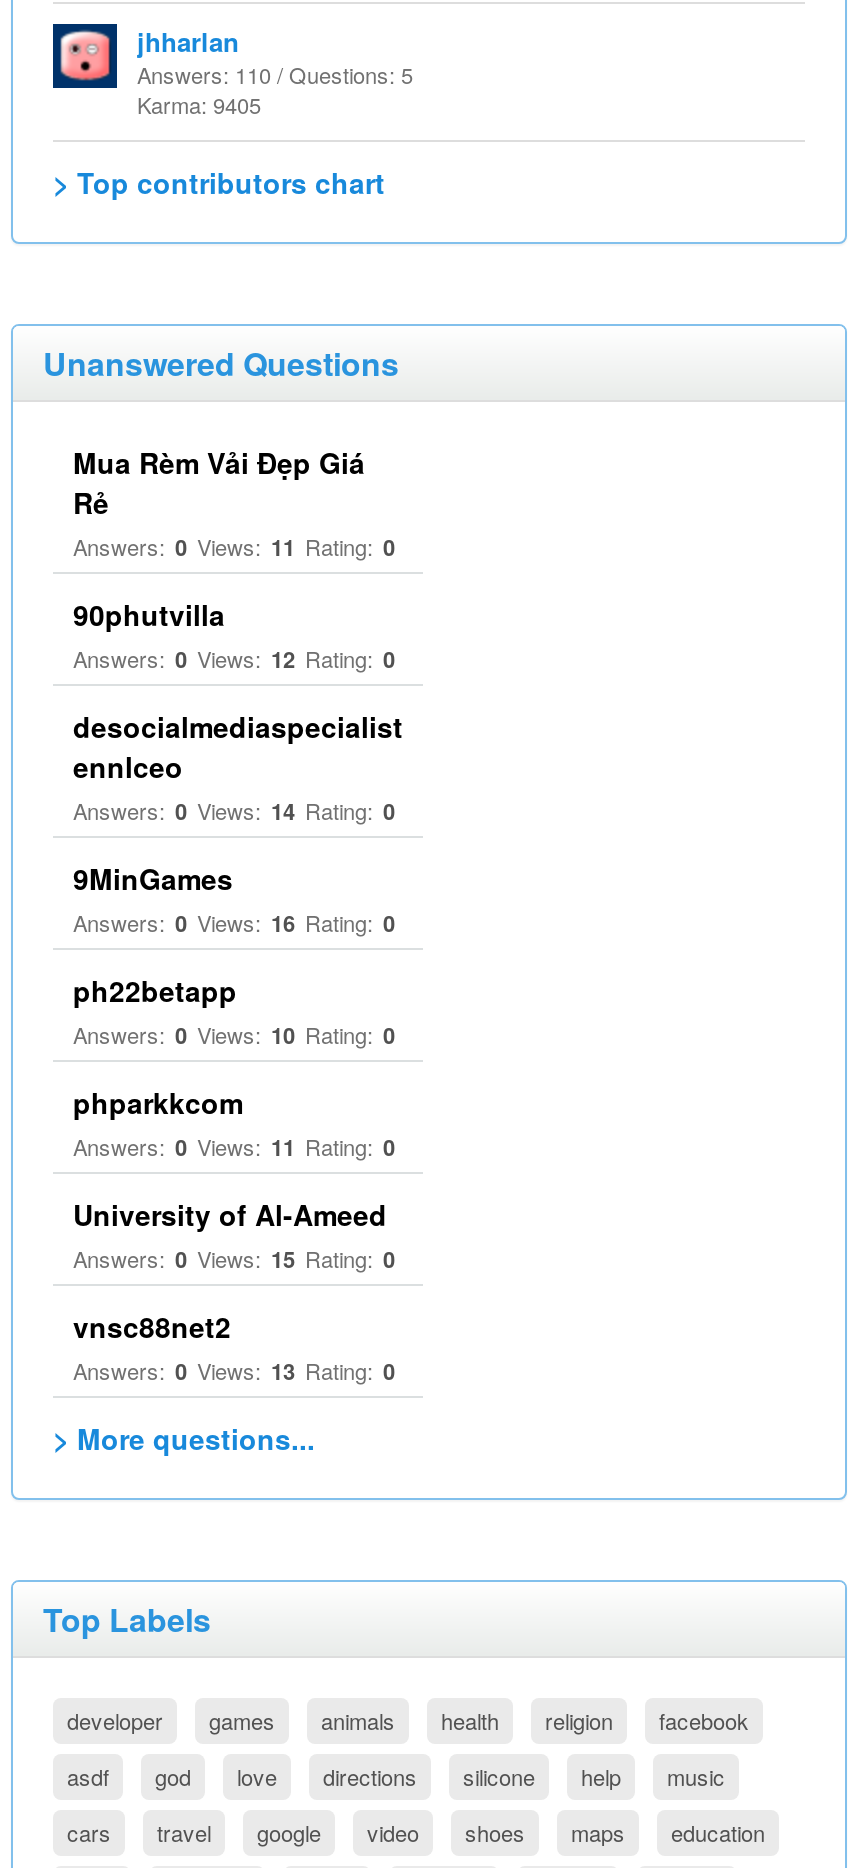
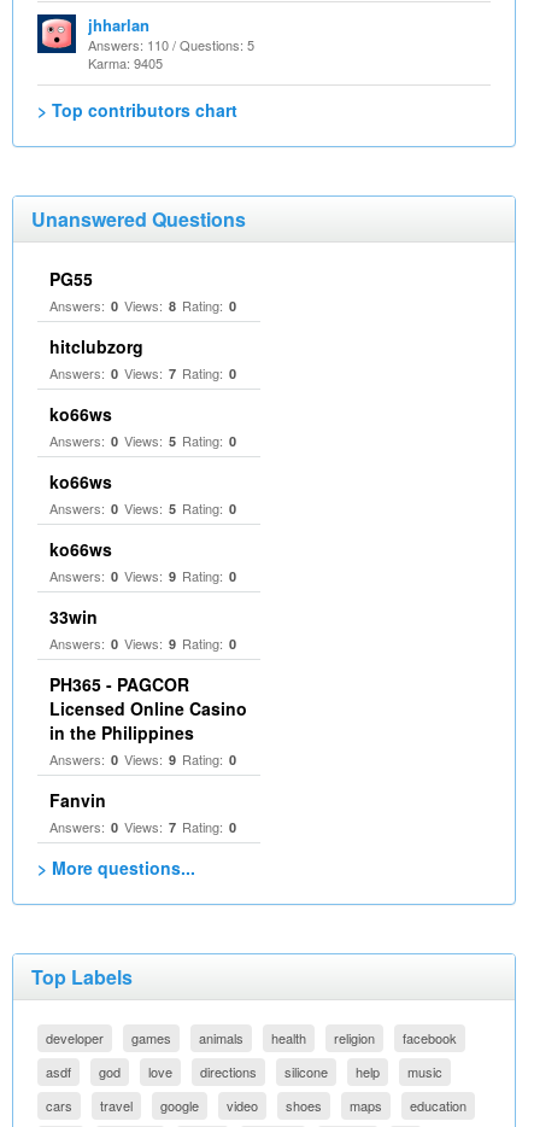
- Mua Rèm Vải Đẹp Giá
- Rẻ
- Answers: 0 Views: 11 Rating: 0
+ PG55
+ Answers: 0 Views: 8 Rating: 0

- 90phutvilla
- Answers: 0 Views: 12 Rating: 0
+ hitclubzorg
+ Answers: 0 Views: 7 Rating: 0

- desocialmediaspecialist
- ennlceo
- Answers: 0 Views: 14 Rating: 0
+ ko66ws
+ Answers: 0 Views: 5 Rating: 0

- 9MinGames
- Answers: 0 Views: 16 Rating: 0
+ ko66ws
+ Answers: 0 Views: 5 Rating: 0

- ph22betapp
- Answers: 0 Views: 10 Rating: 0
+ ko66ws
+ Answers: 0 Views: 9 Rating: 0

- phparkkcom
- Answers: 0 Views: 11 Rating: 0
+ 33win
+ Answers: 0 Views: 9 Rating: 0

- University of Al-Ameed
- Answers: 0 Views: 15 Rating: 0
+ PH365 - PAGCOR
+ Licensed Online Casino
+ in the Philippines
+ Answers: 0 Views: 9 Rating: 0

- vnsc88net2
- Answers: 0 Views: 13 Rating: 0
+ Fanvin
+ Answers: 0 Views: 7 Rating: 0
